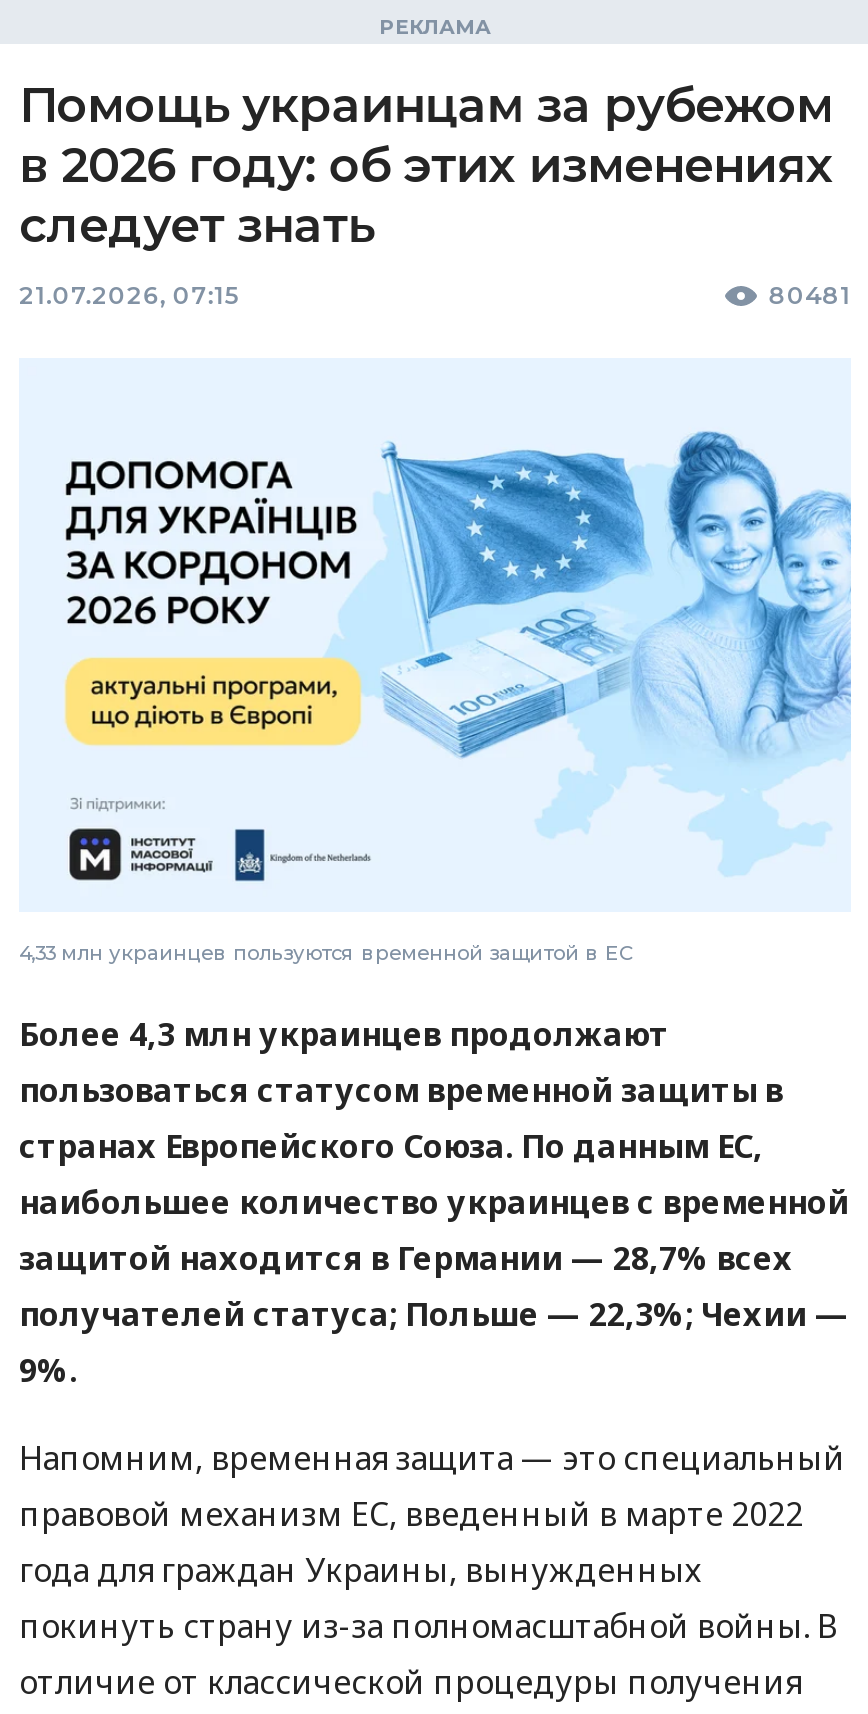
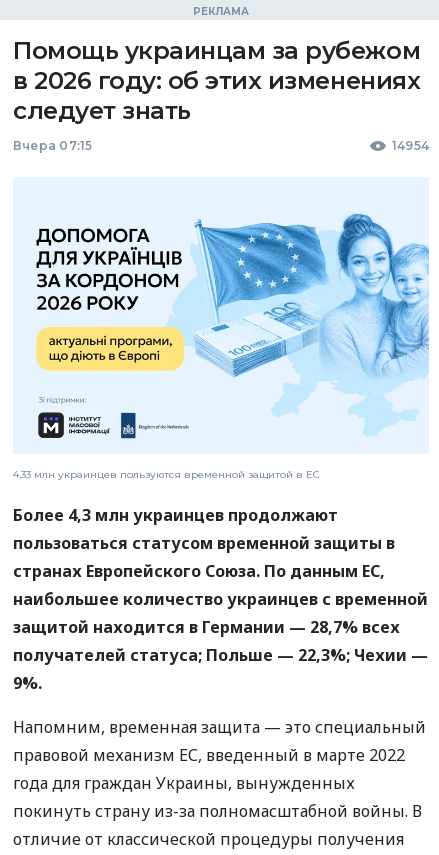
- 21.07.2026, 07:15
- 80481
+ Вчера 07:15
+ 14954
